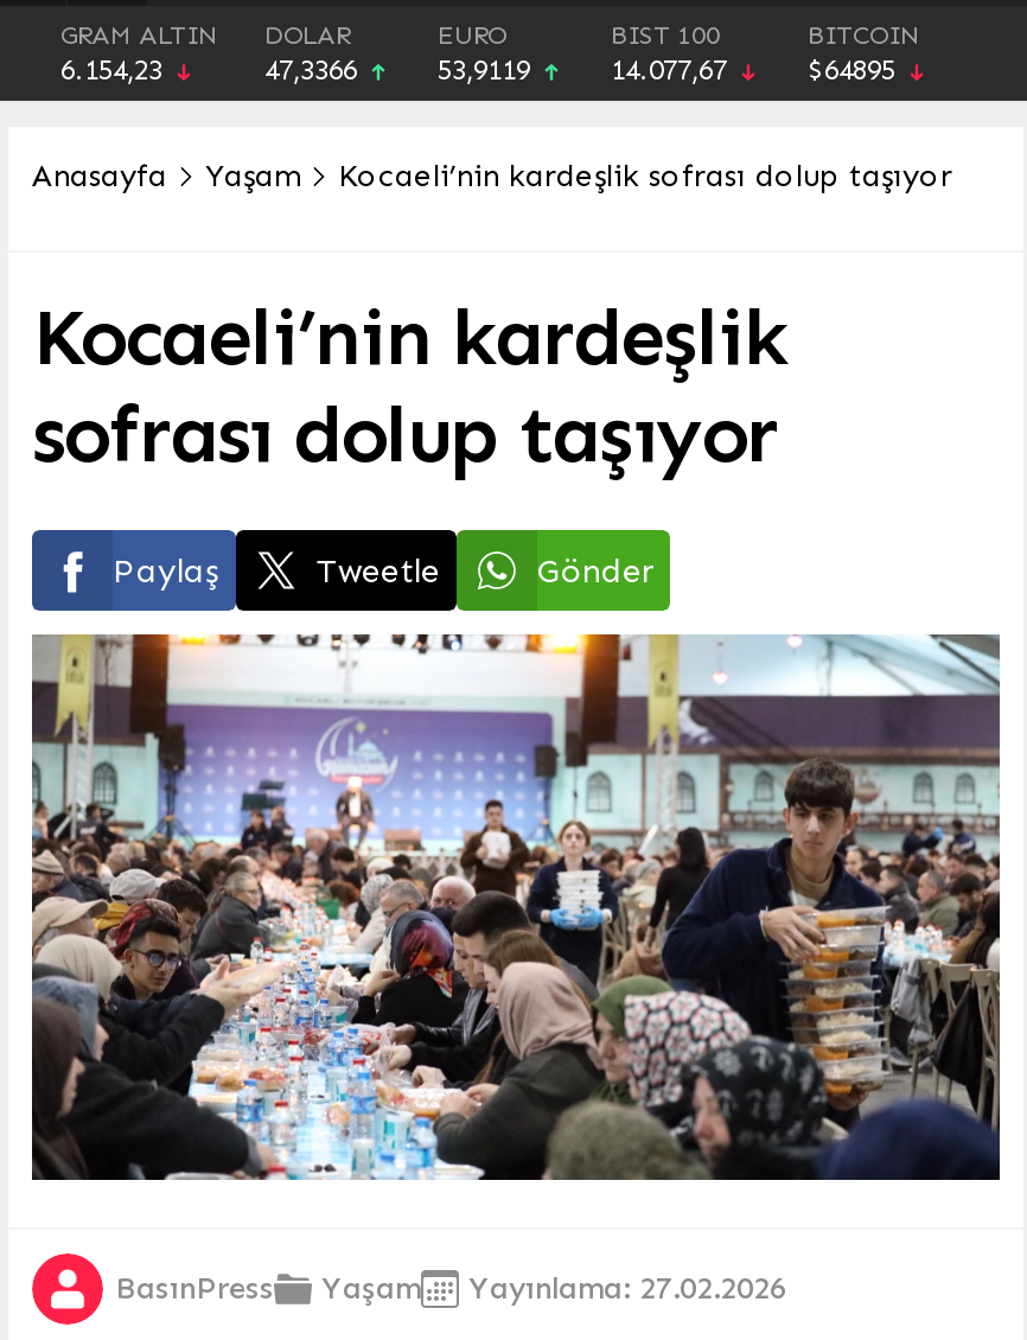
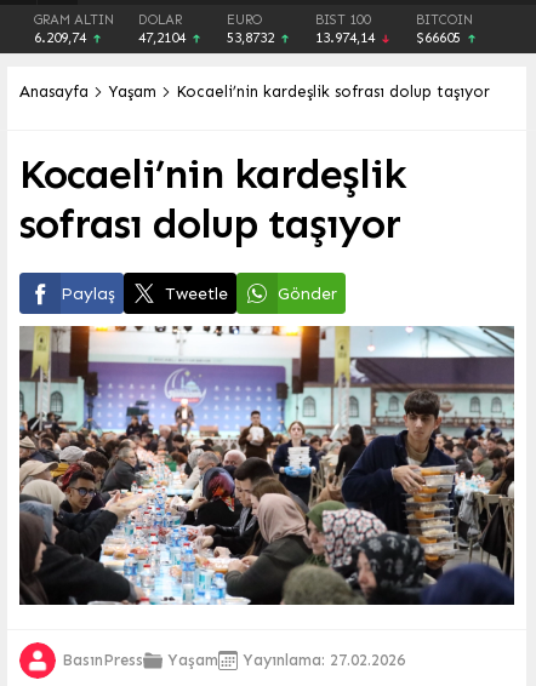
- 6.154,23
+ 6.209,74

- 47,3366
+ 47,2104

- 53,9119
+ 53,8732

- 14.077,67
+ 13.974,14

- $64895
+ $66605
